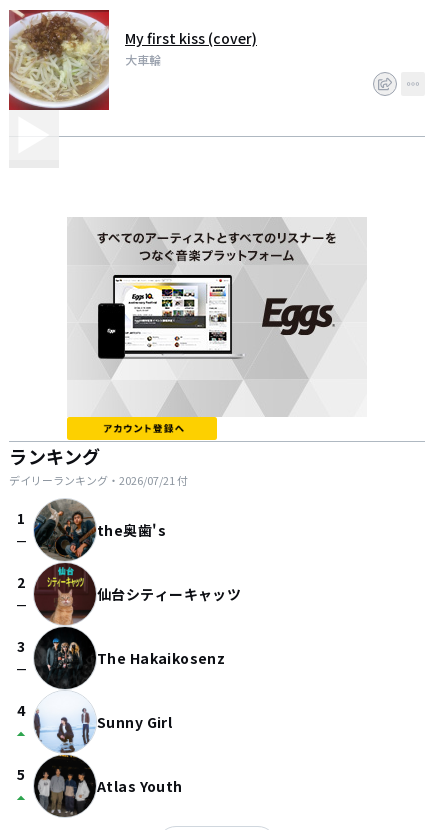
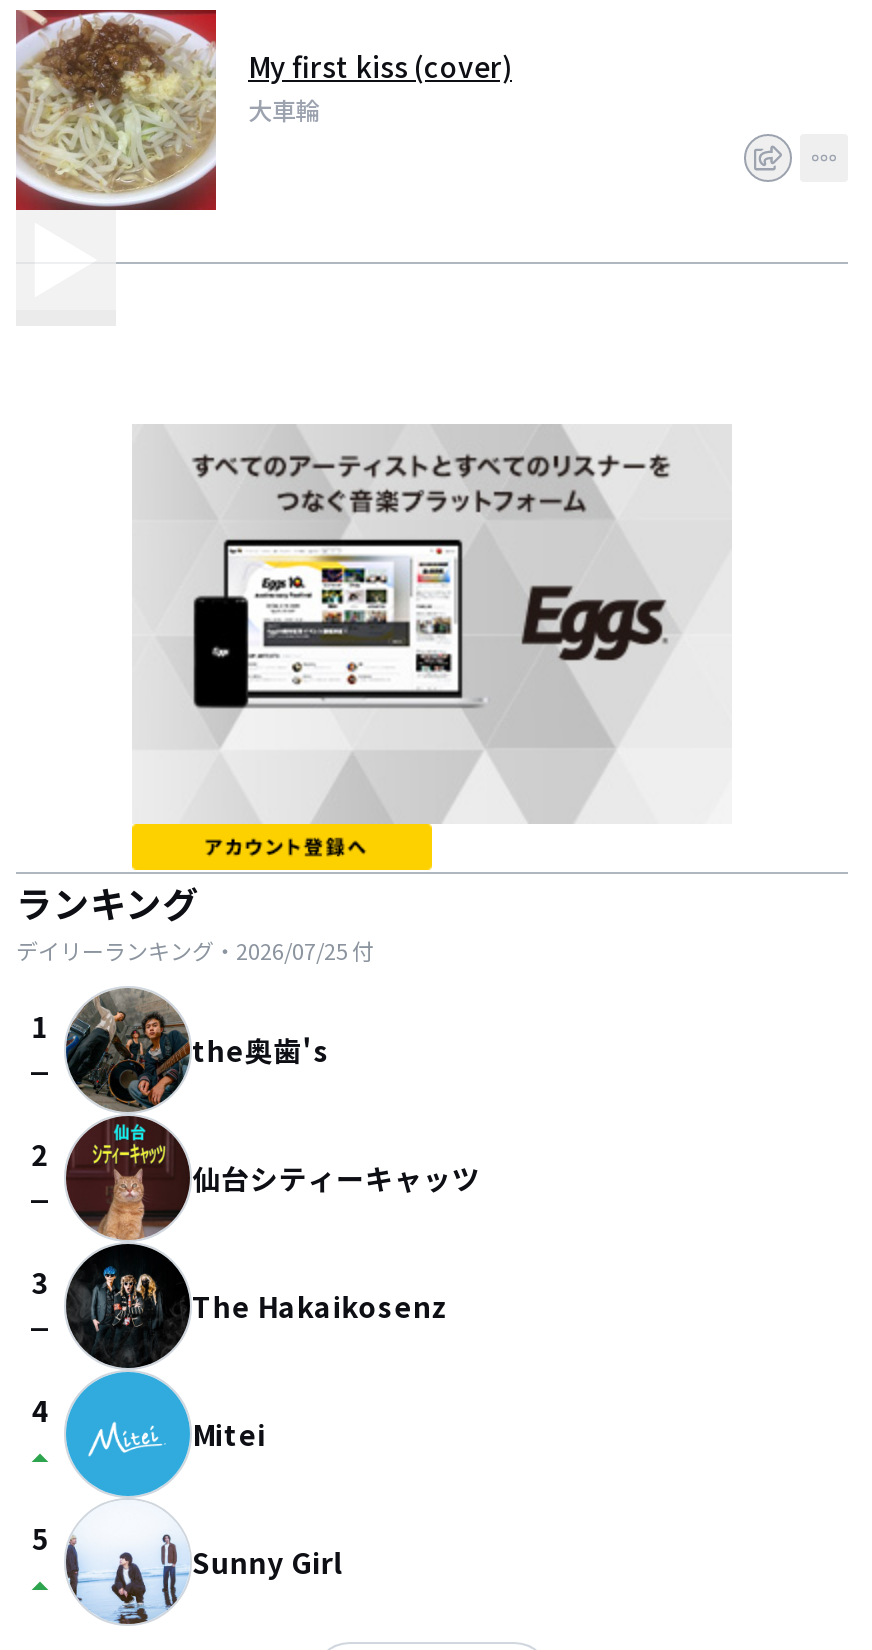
- デイリーランキング・2026/07/21付
+ デイリーランキング・2026/07/25付

- [image]
+ [image]

moved down: Sunny Girl

+ Mitei

- Atlas Youth
